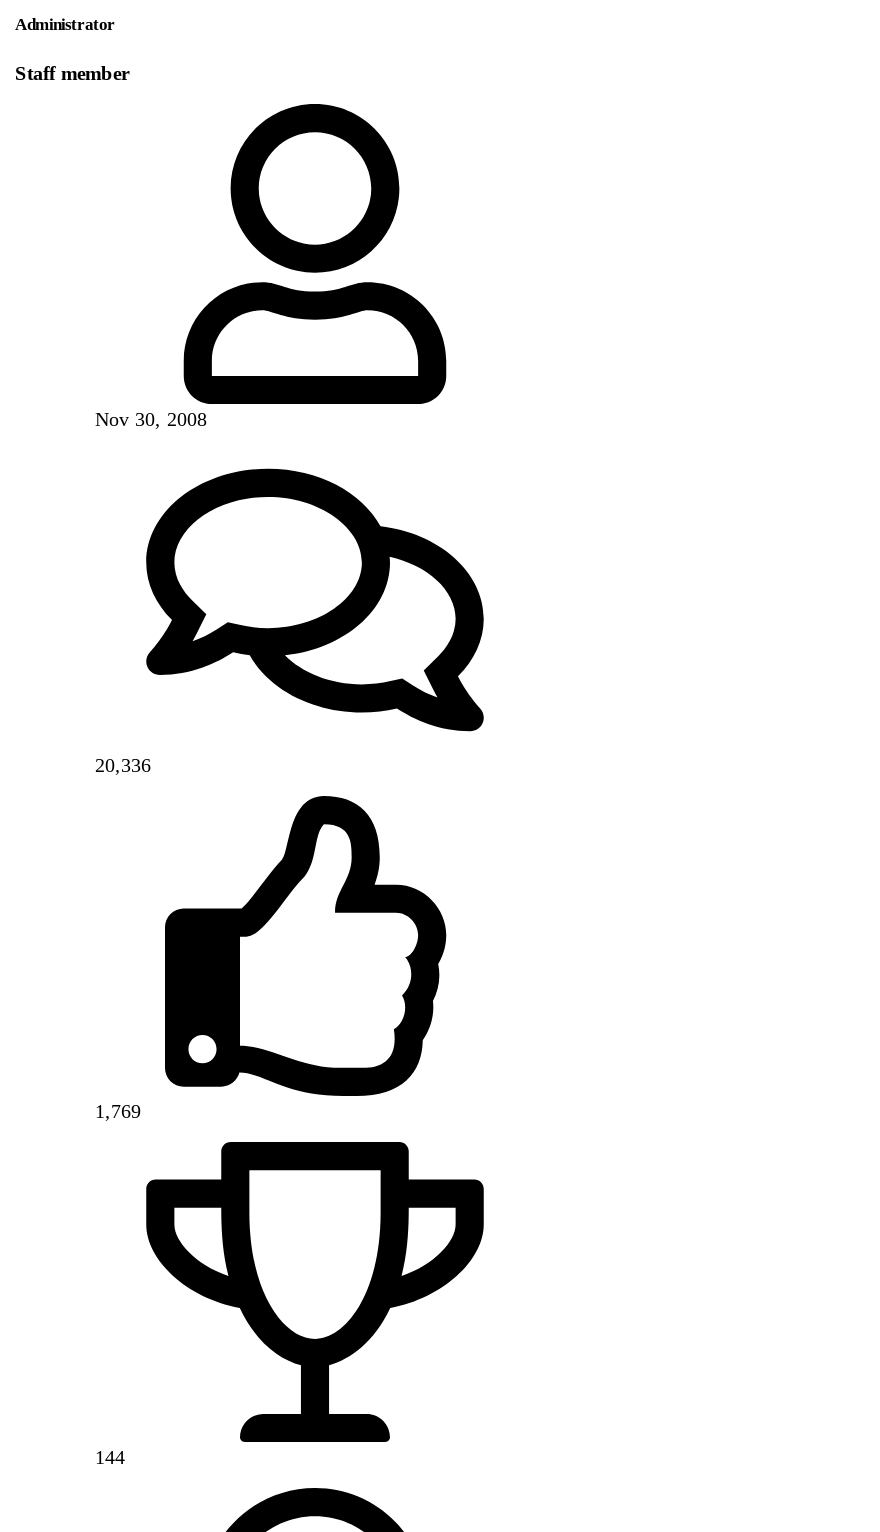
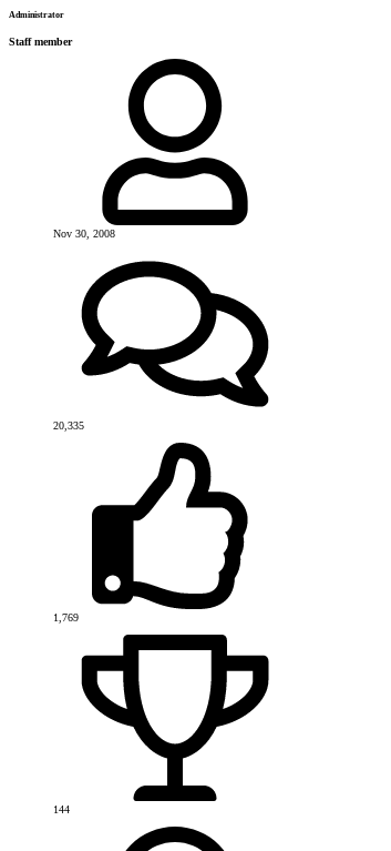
- 20,336
+ 20,335
